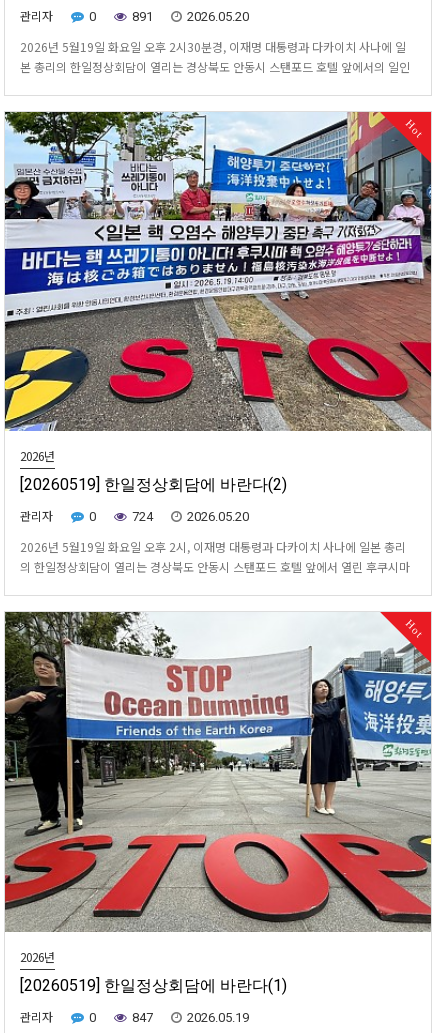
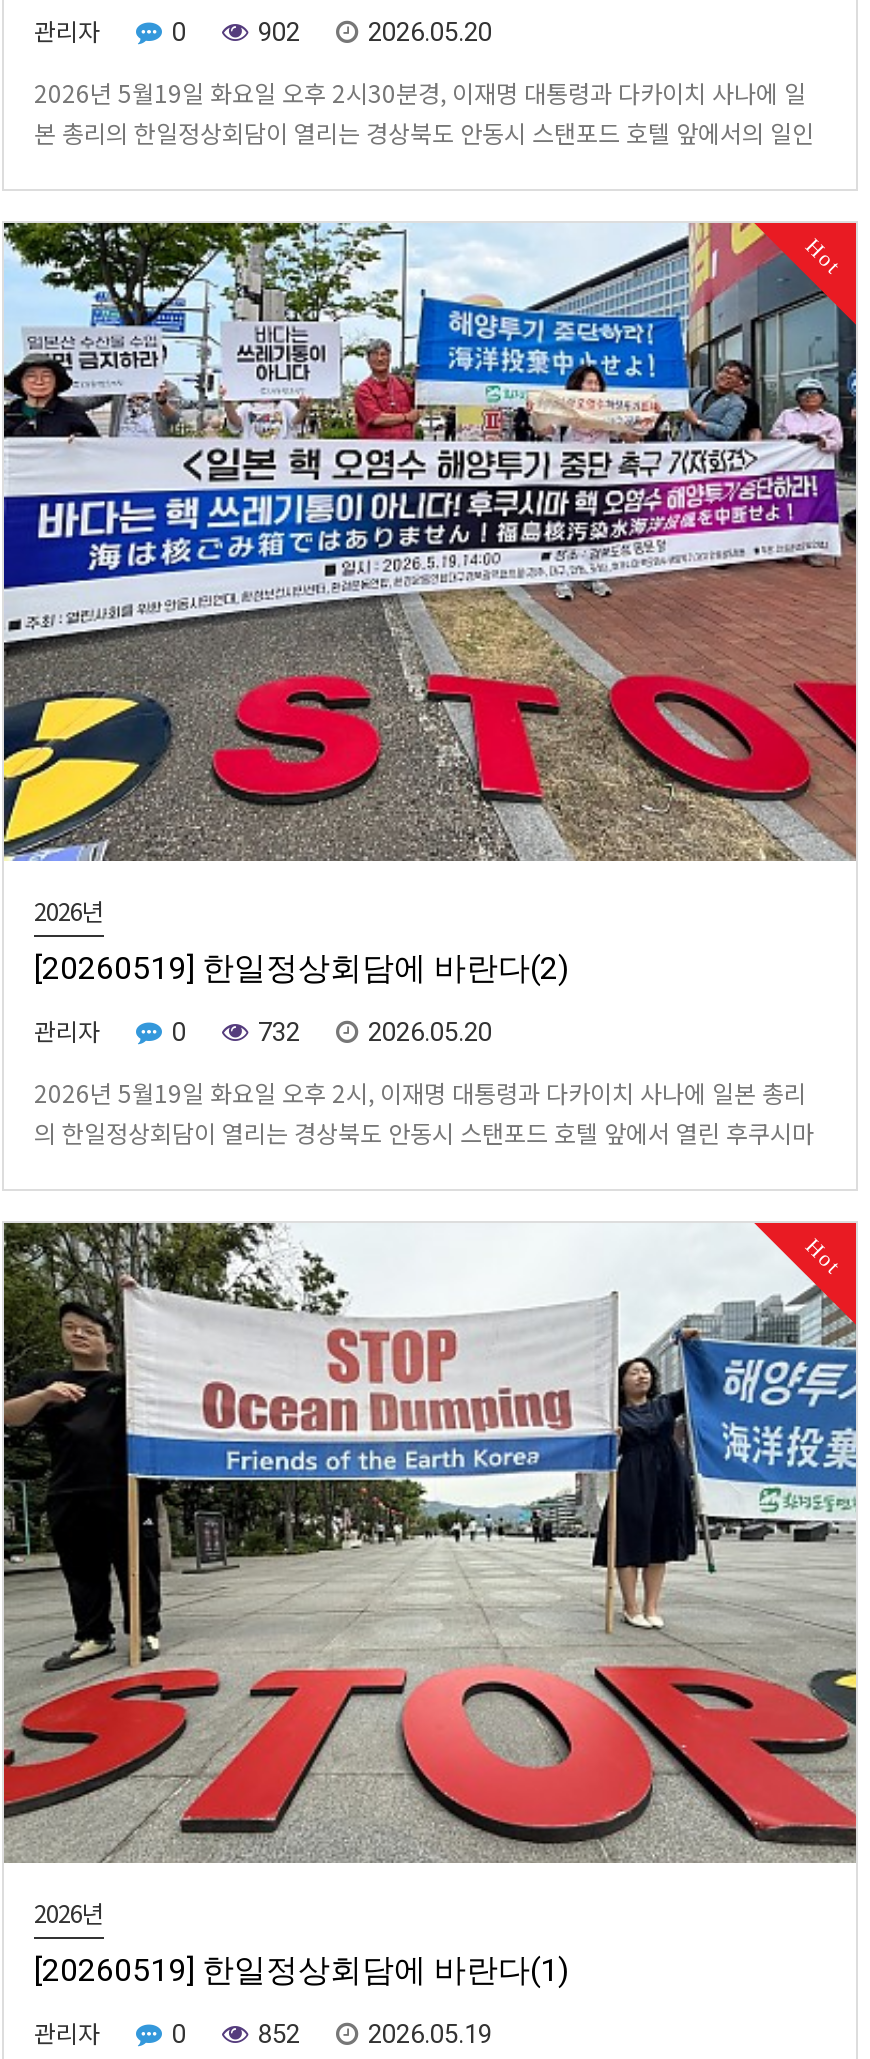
- 0 891 2026.05.20
+ 0 902 2026.05.20

- 0 724 2026.05.20
+ 0 732 2026.05.20

- 0 847 2026.05.19
+ 0 852 2026.05.19
